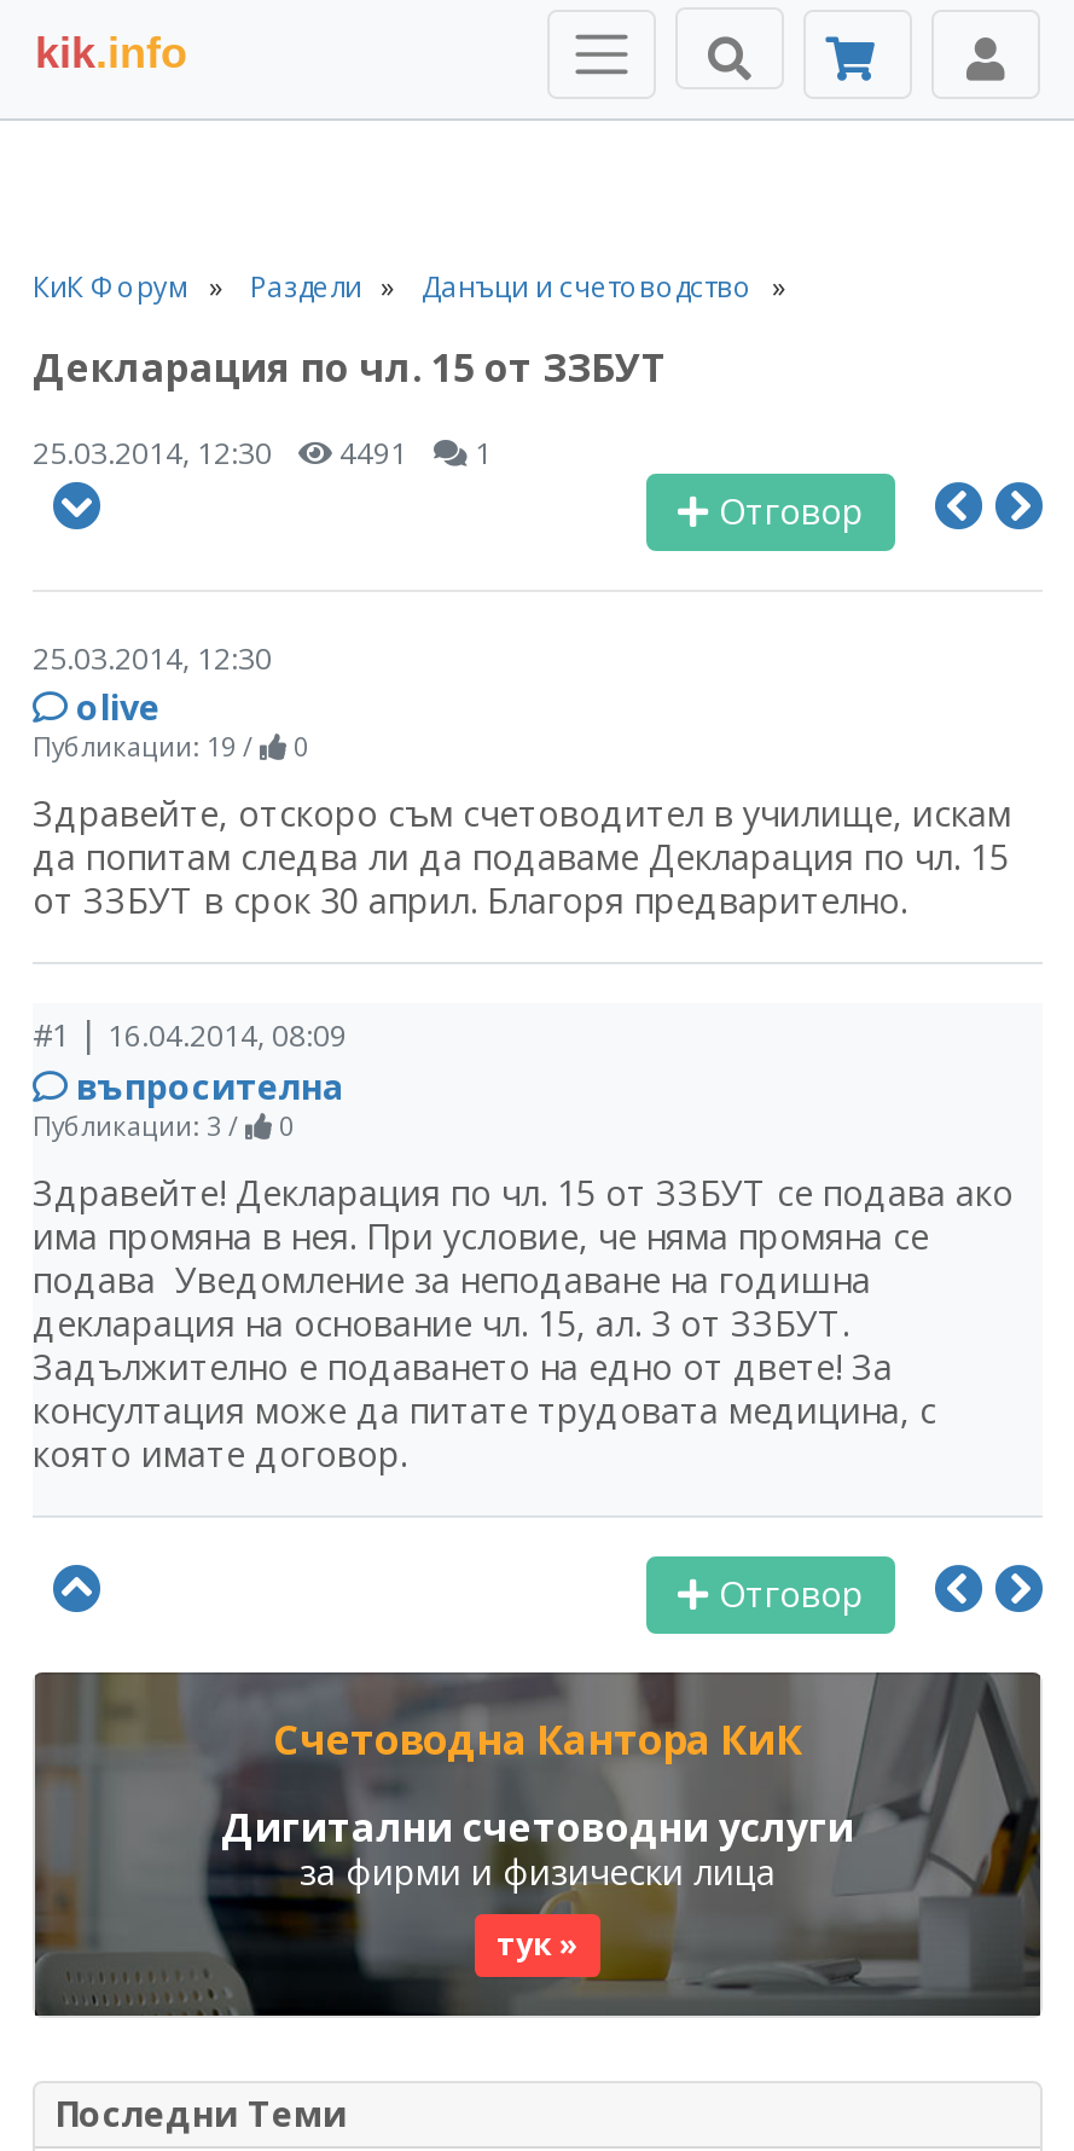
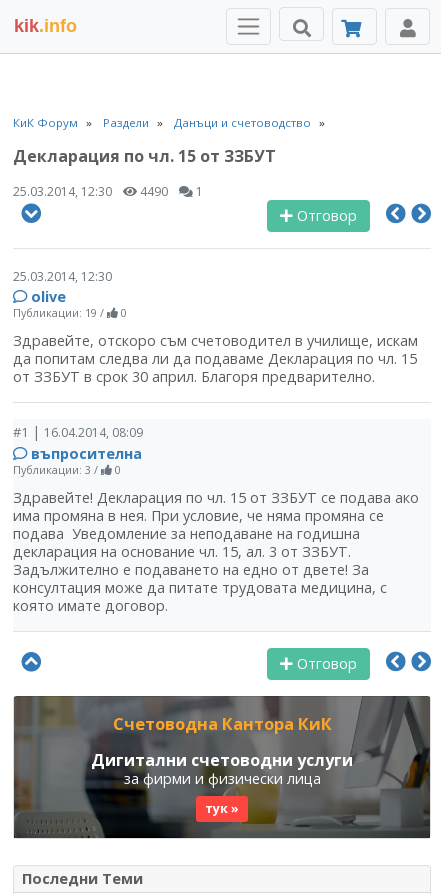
- 25.03.2014, 12:30 4491 1
+ 25.03.2014, 12:30 4490 1
